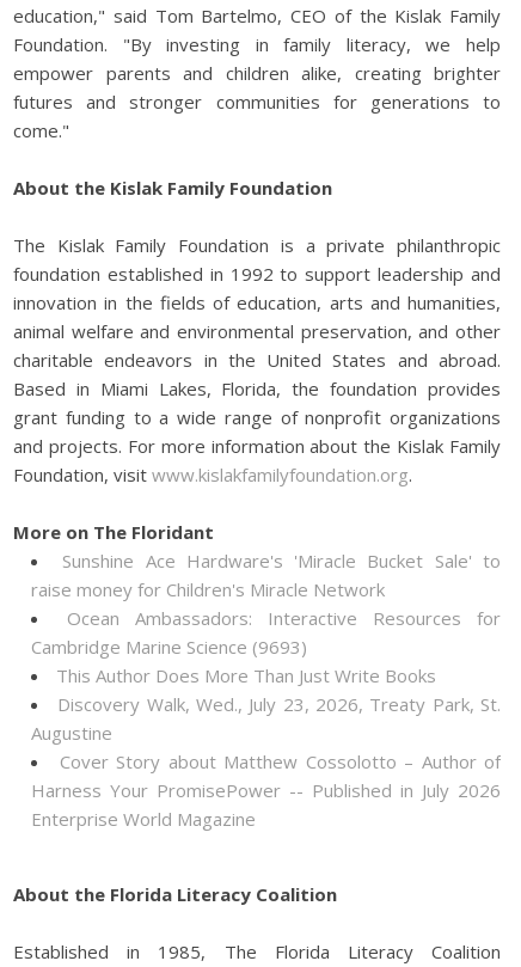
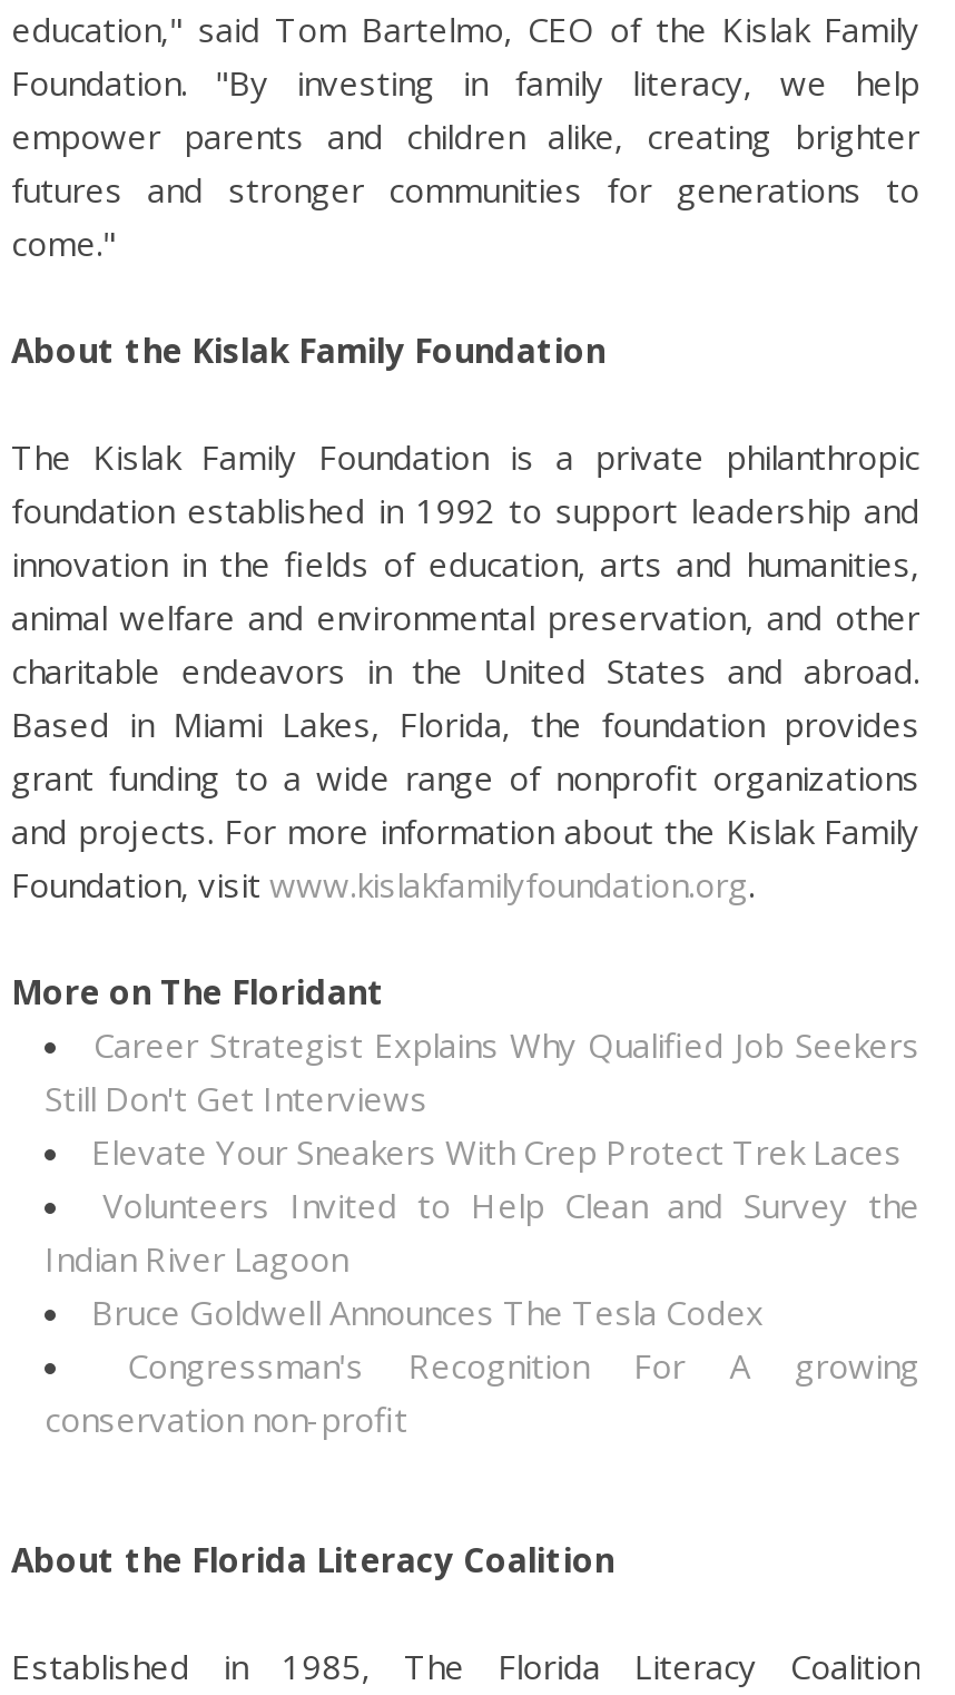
- Sunshine Ace Hardware's 'Miracle Bucket Sale' to
- raise money for Children's Miracle Network
- Ocean Ambassadors: Interactive Resources for
- Cambridge Marine Science (9693)
- This Author Does More Than Just Write Books
- Discovery Walk, Wed., July 23, 2026, Treaty Park, St.
- Augustine
- Cover Story about Matthew Cossolotto – Author of
- Harness Your PromisePower -- Published in July 2026
- Enterprise World Magazine
+ Career Strategist Explains Why Qualified Job Seekers
+ Still Don't Get Interviews
+ Elevate Your Sneakers With Crep Protect Trek Laces
+ Volunteers Invited to Help Clean and Survey the
+ Indian River Lagoon
+ Bruce Goldwell Announces The Tesla Codex
+ Congressman's Recognition For A growing
+ conservation non-profit
